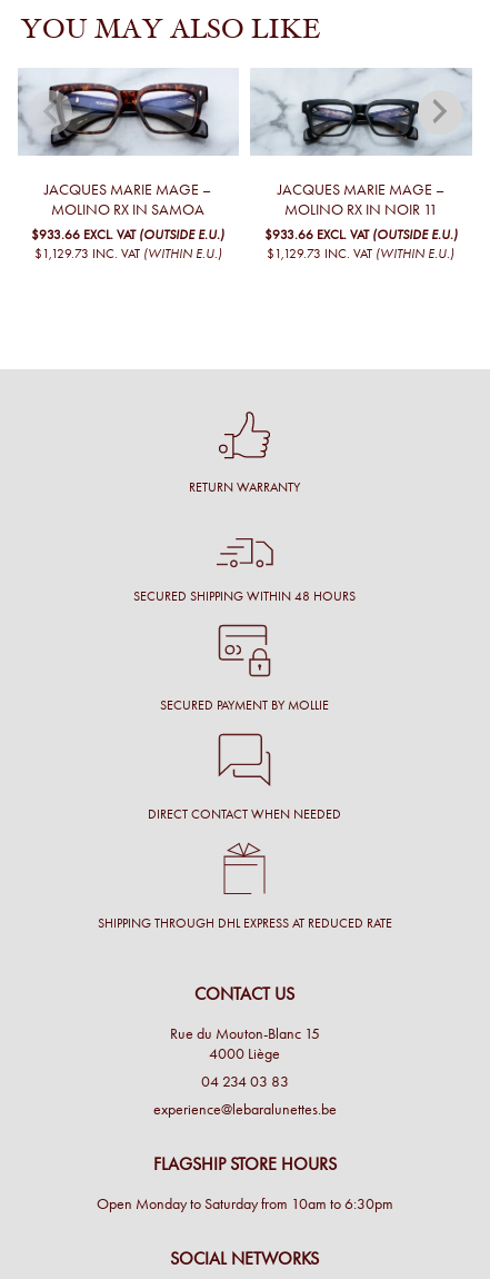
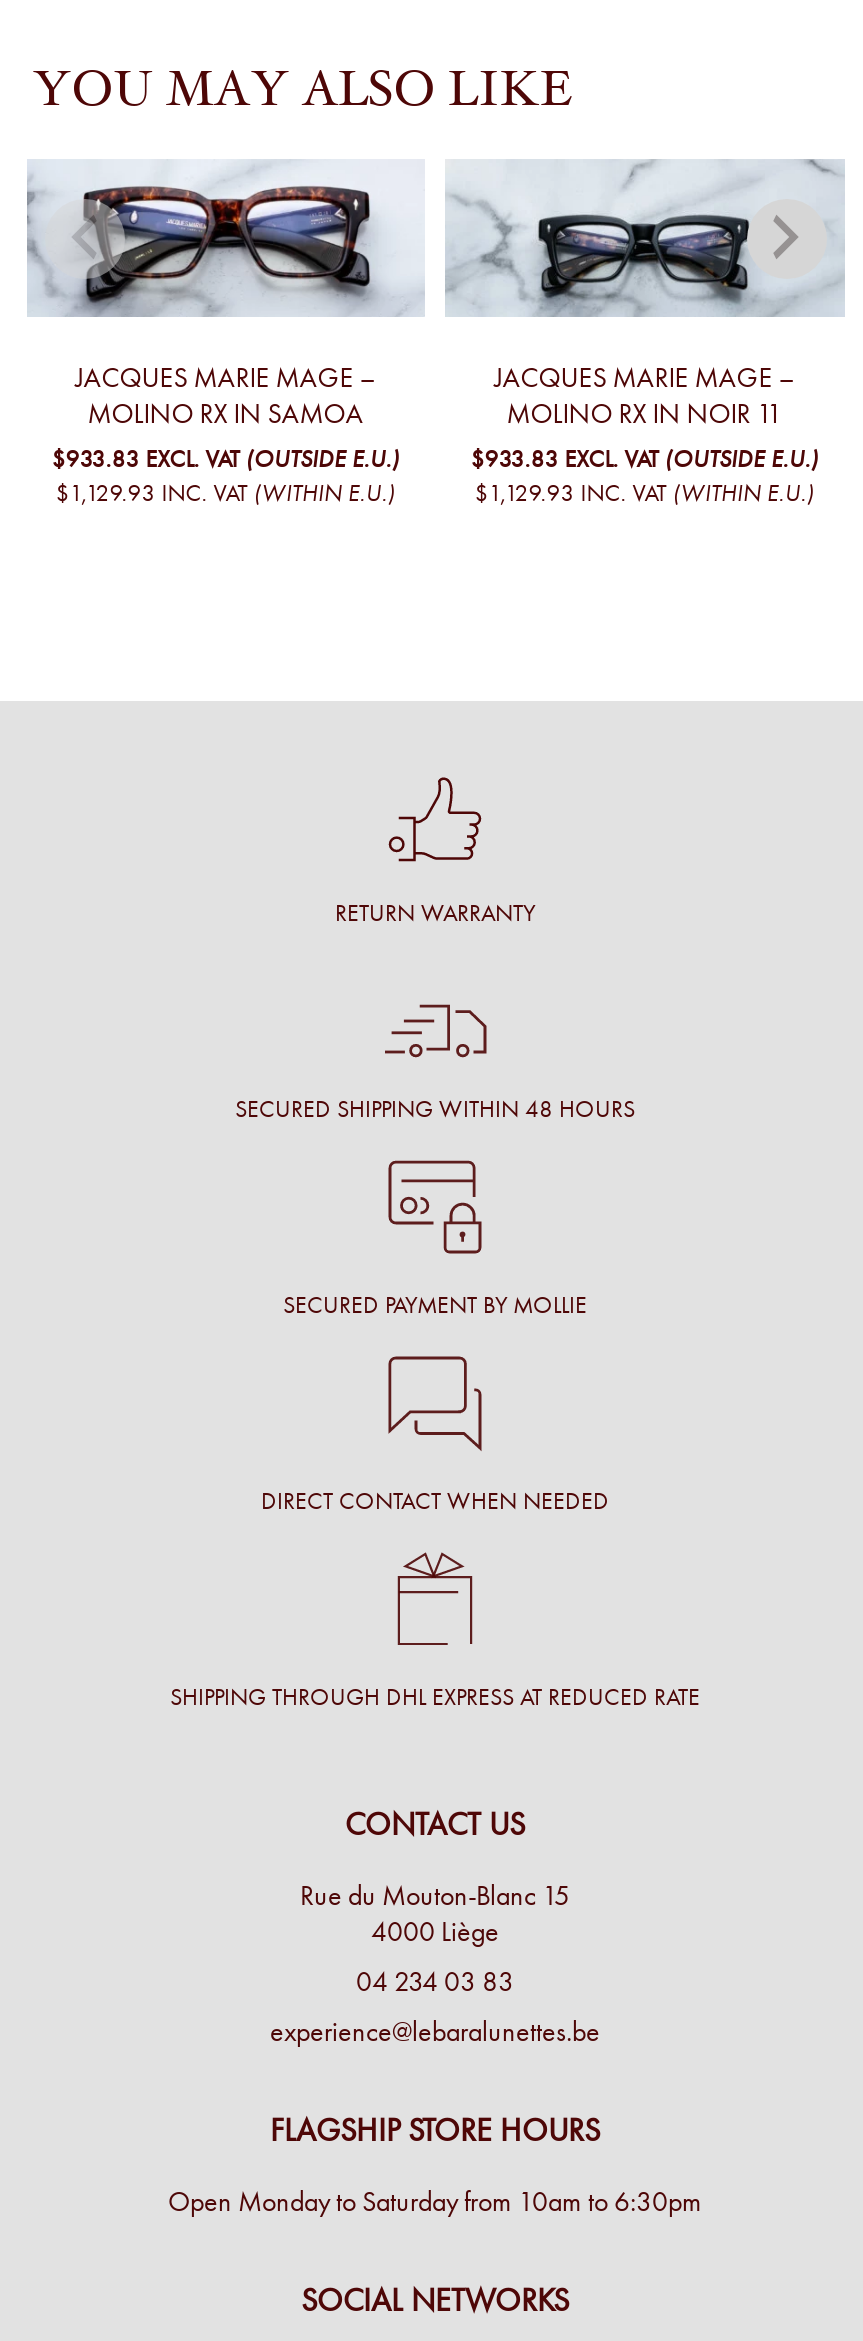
- $933.66 EXCL. VAT (OUTSIDE E.U.)
+ $933.83 EXCL. VAT (OUTSIDE E.U.)

- $933.66 EXCL. VAT (OUTSIDE E.U.)
+ $933.83 EXCL. VAT (OUTSIDE E.U.)

- $1,129.73 INC. VAT (WITHIN E.U.)
+ $1,129.93 INC. VAT (WITHIN E.U.)

- $1,129.73 INC. VAT (WITHIN E.U.)
+ $1,129.93 INC. VAT (WITHIN E.U.)
